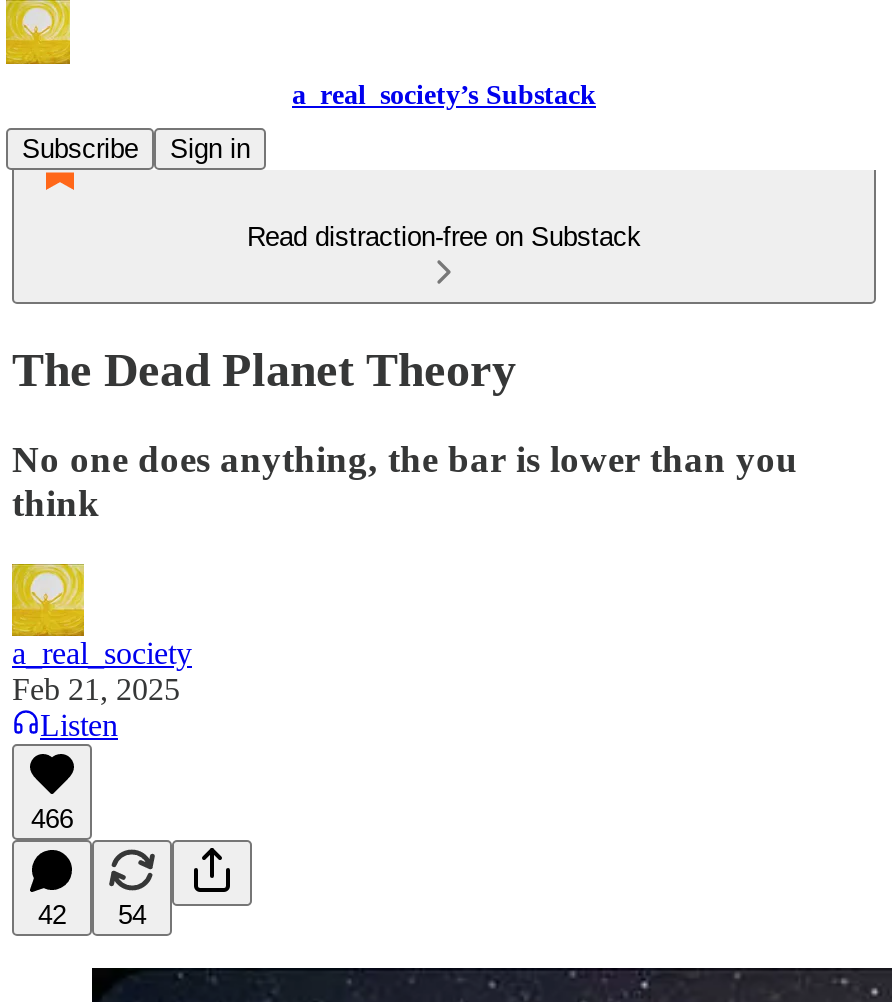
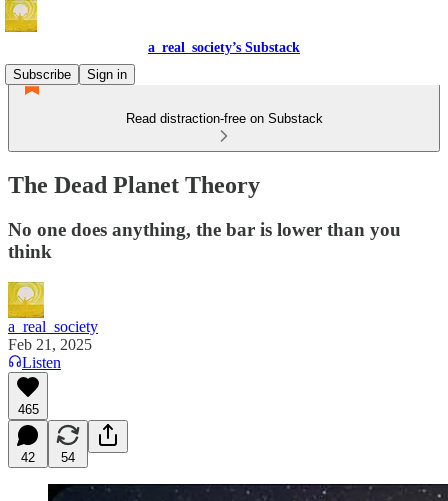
- 466
+ 465
